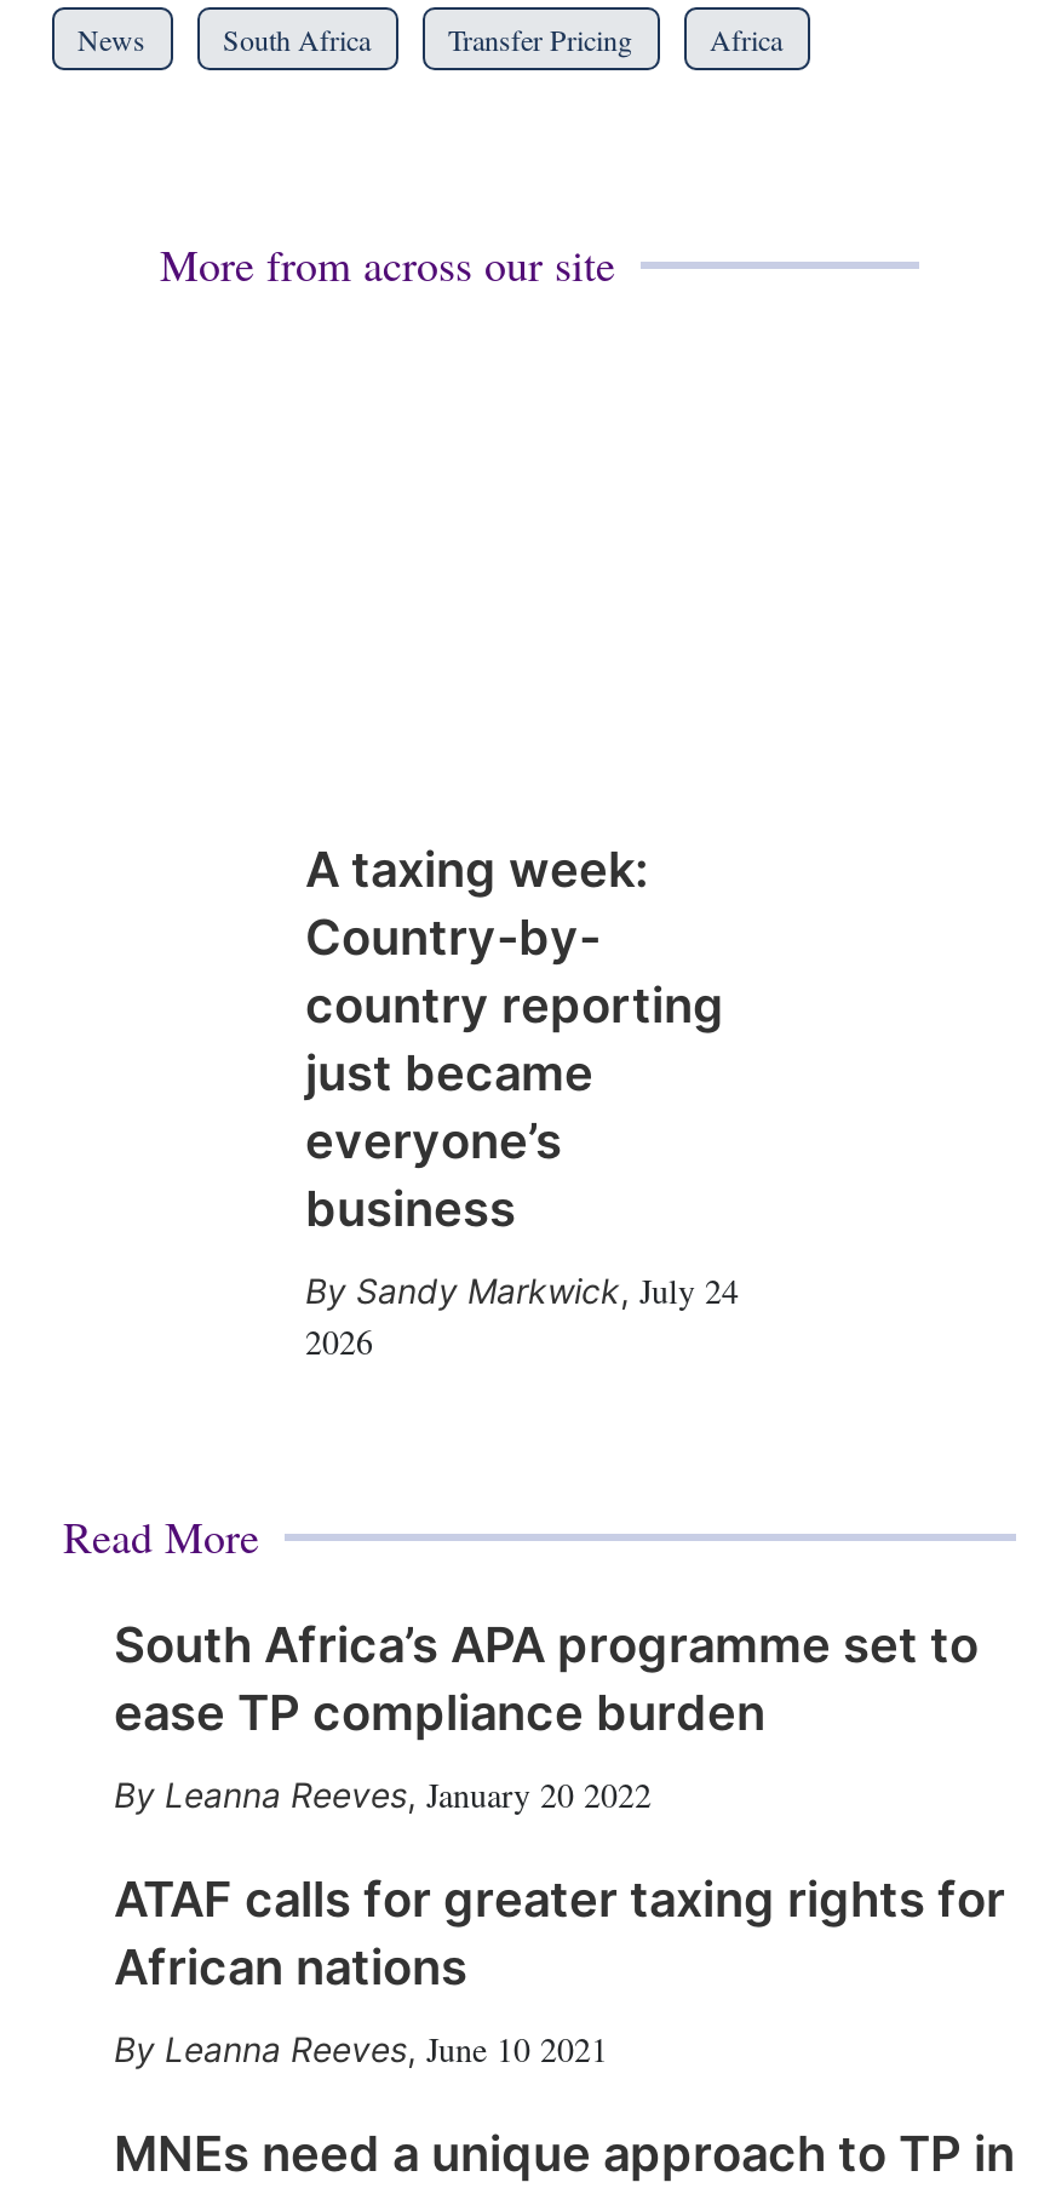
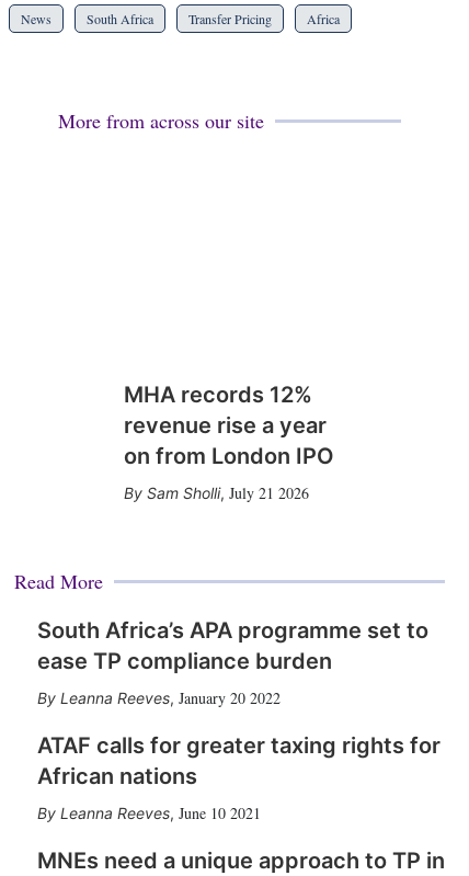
- A taxing week:
- Country-by-
- country reporting
- just became
- everyone’s
- business
+ MHA records 12%
+ revenue rise a year
+ on from London IPO

- Sandy Markwick, July 24
- 2026
+ Sam Sholli, July 21 2026
